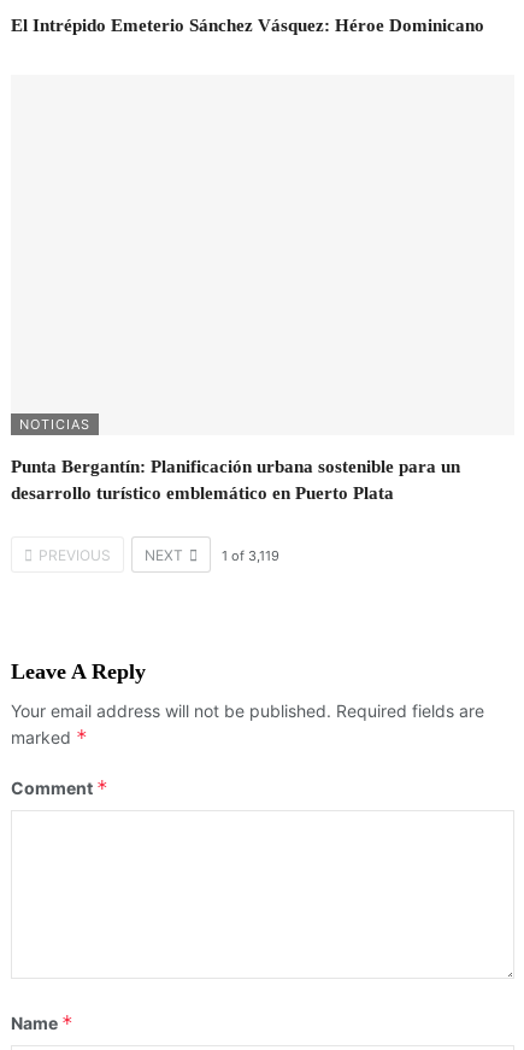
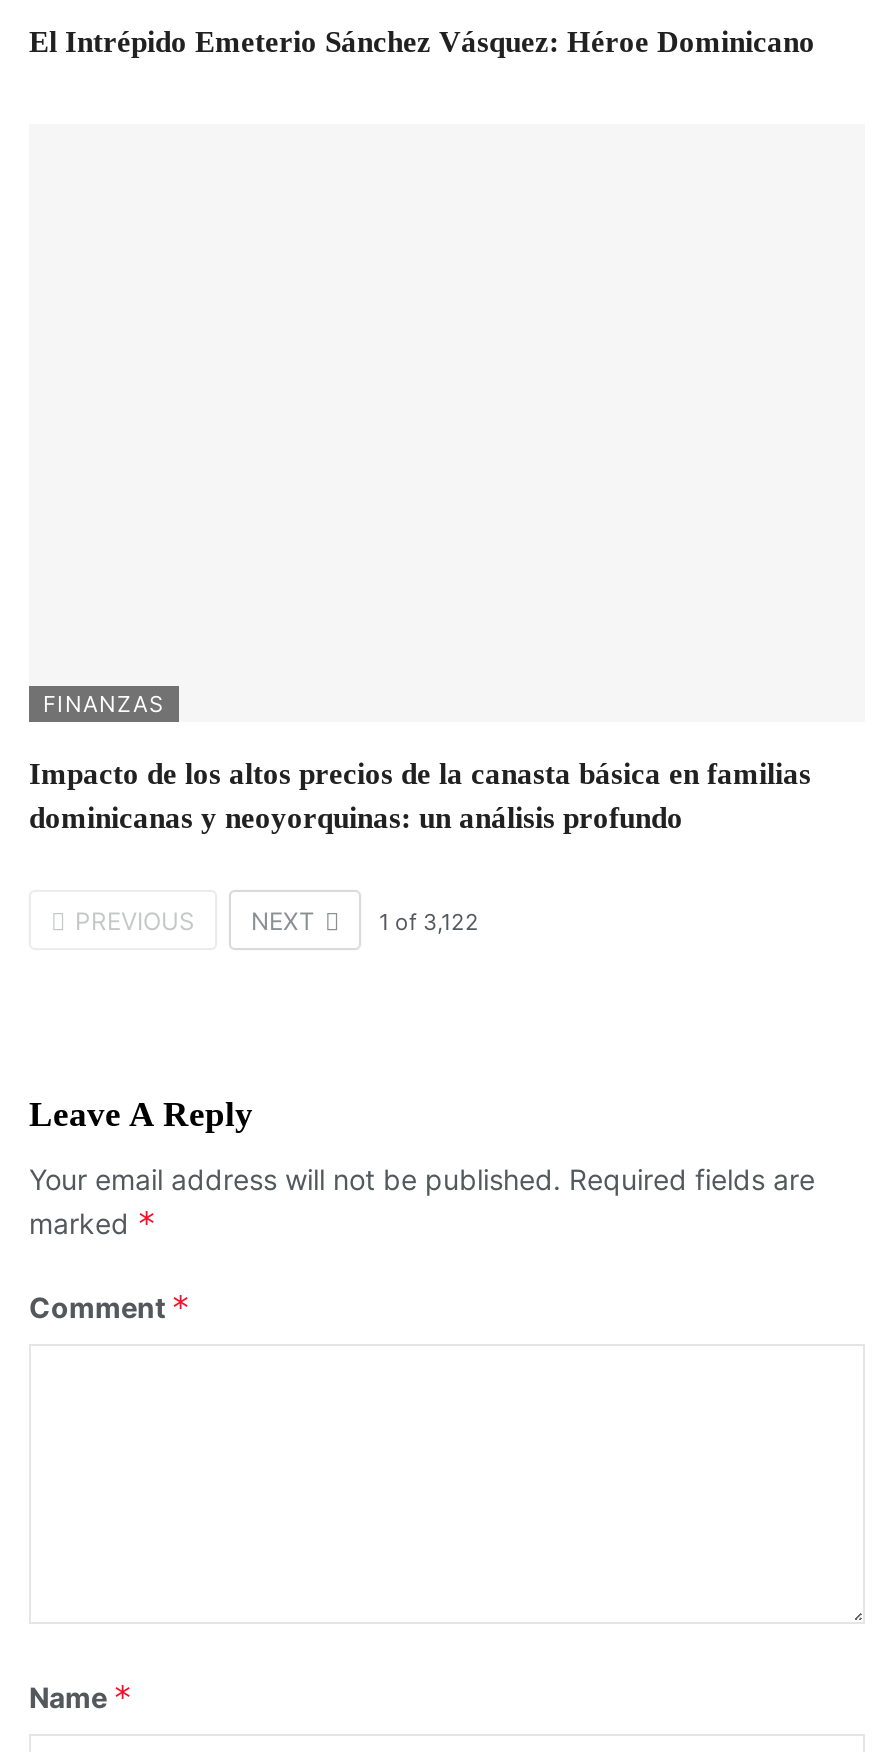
- NOTICIAS
+ FINANZAS

- Punta Bergantín: Planificación urbana sostenible para un
- desarrollo turístico emblemático en Puerto Plata
+ Impacto de los altos precios de la canasta básica en familias
+ dominicanas y neoyorquinas: un análisis profundo

- 1 of 3,119
+ 1 of 3,122
